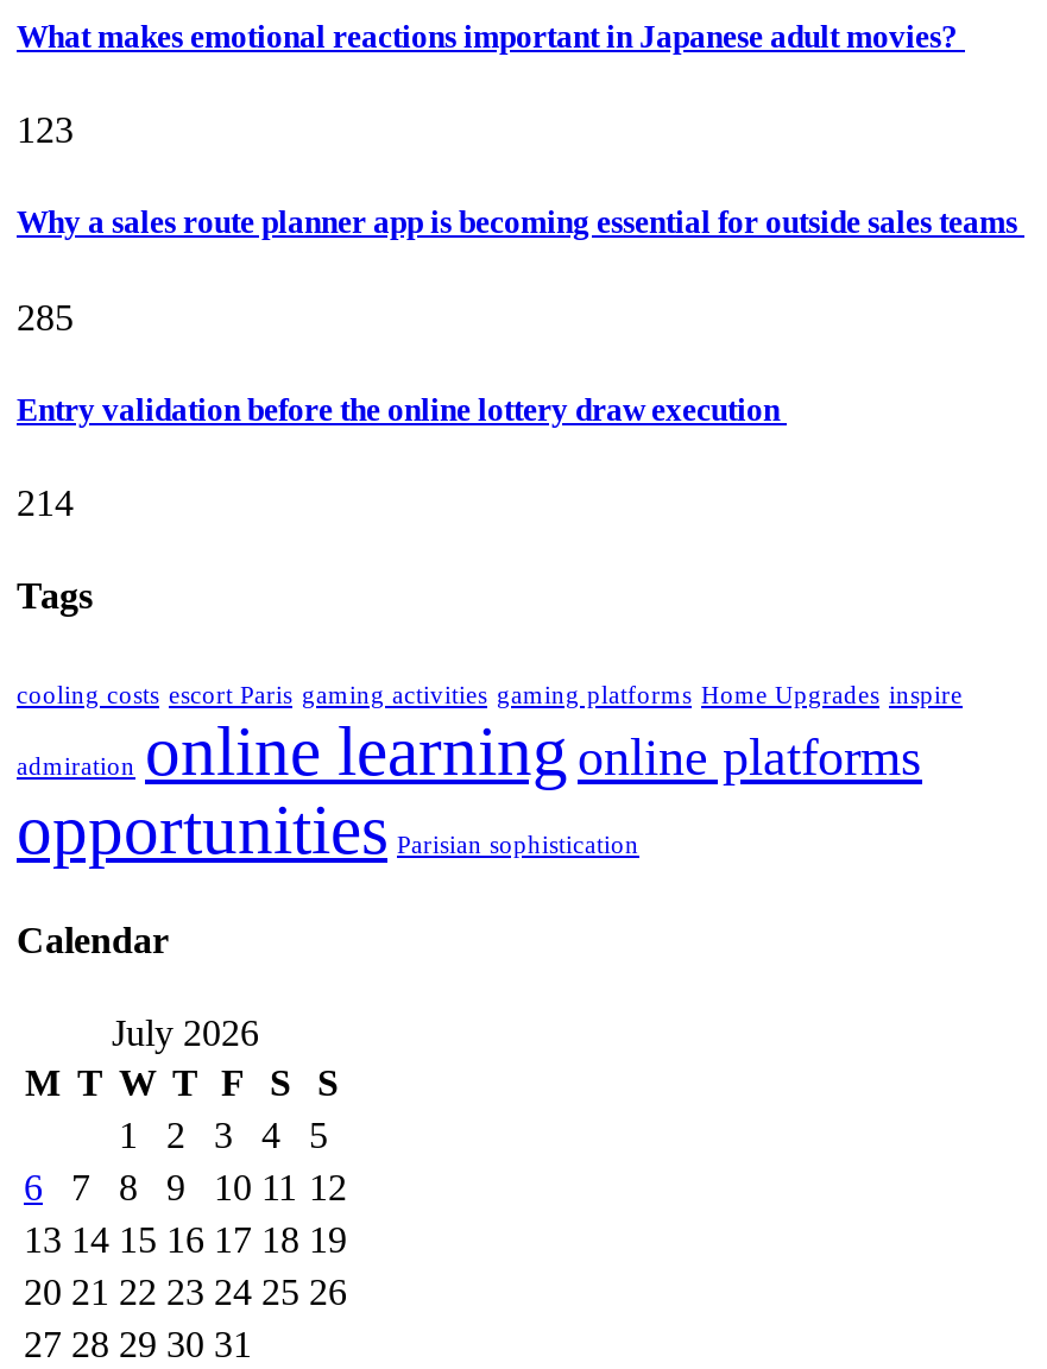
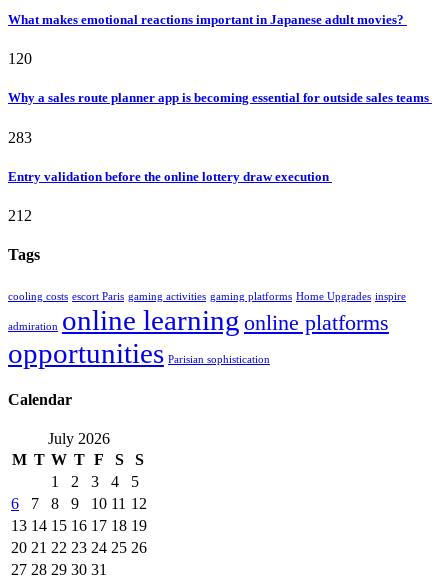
- 123
+ 120

- 285
+ 283

- 214
+ 212
